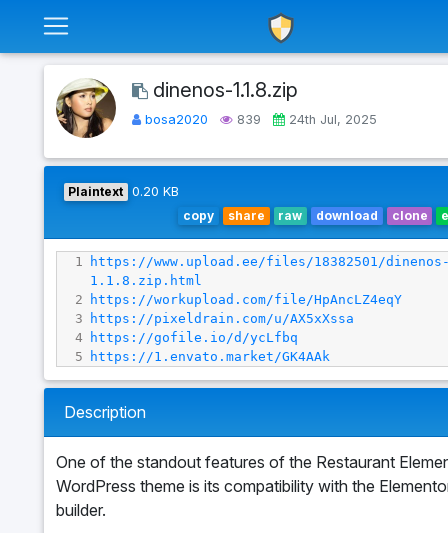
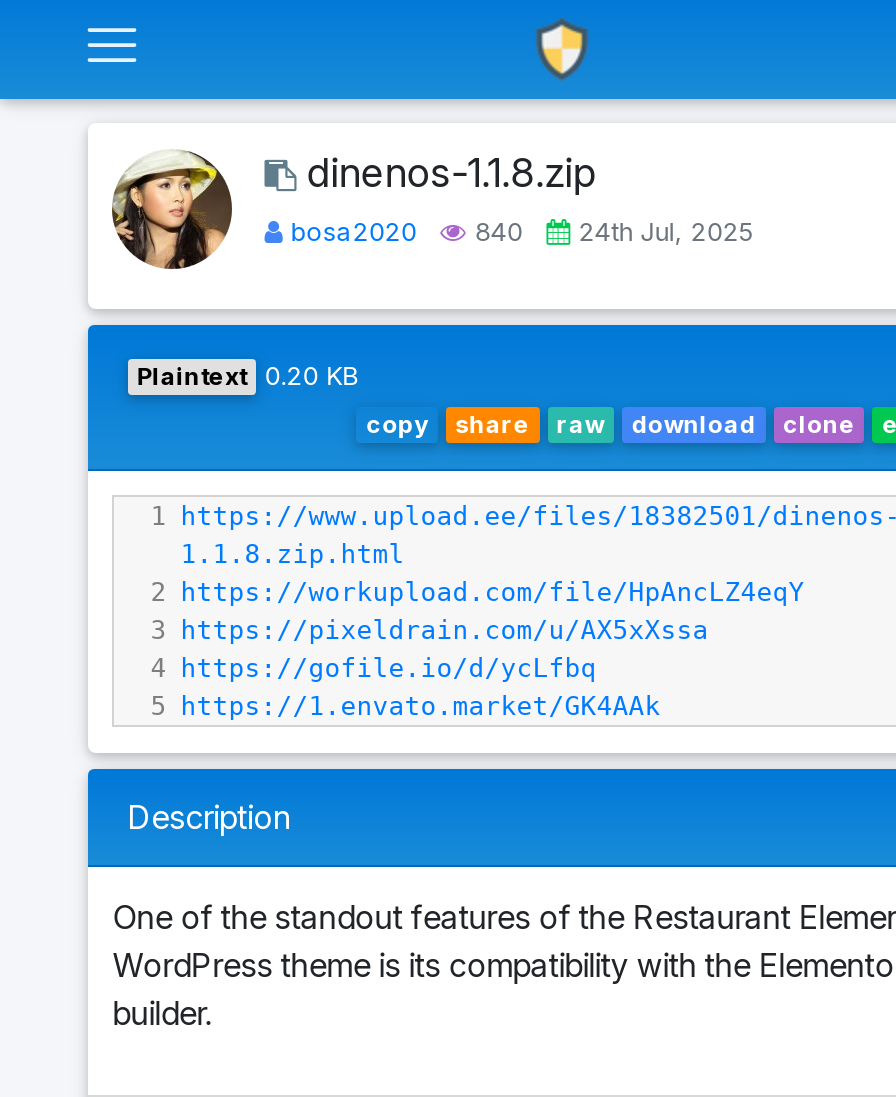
- bosa2020 839 24th Jul, 2025
+ bosa2020 840 24th Jul, 2025
